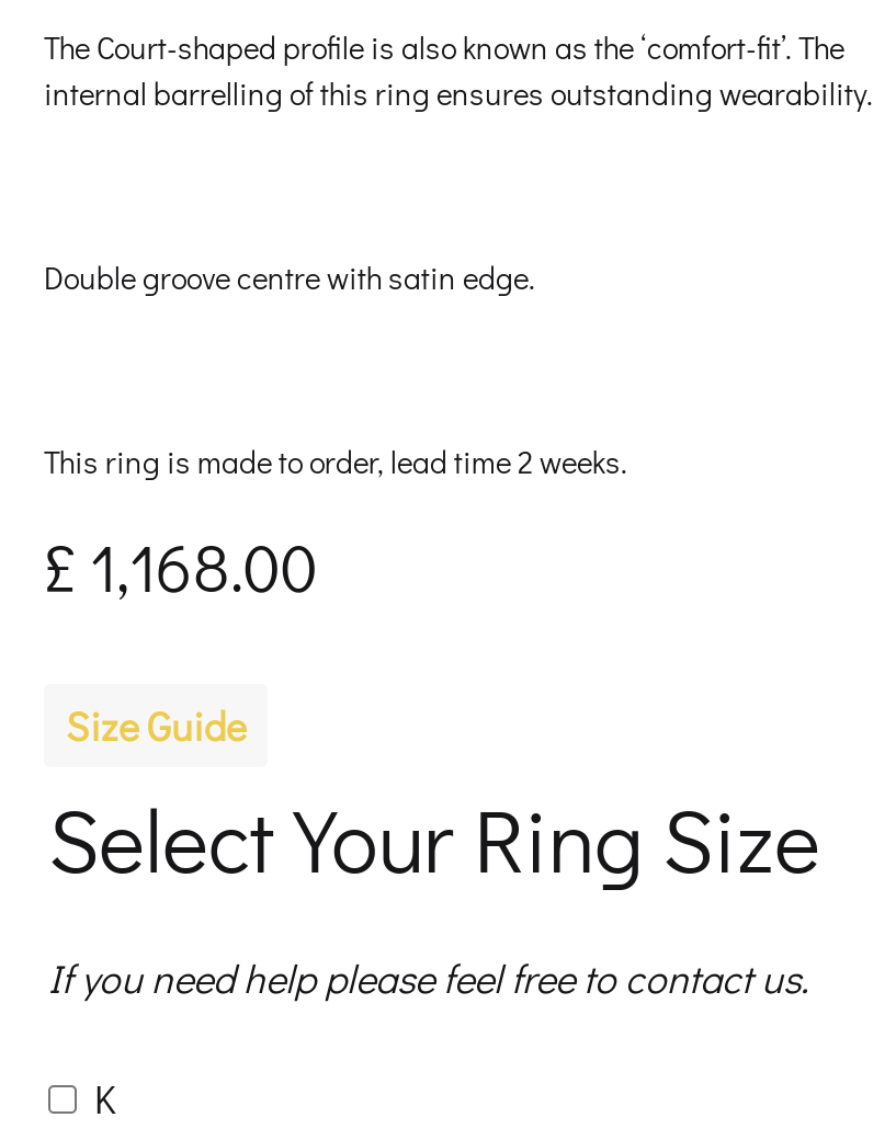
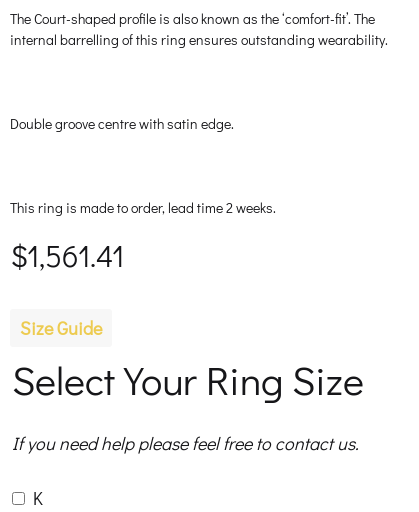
- £1,168.00
+ $1,561.41
